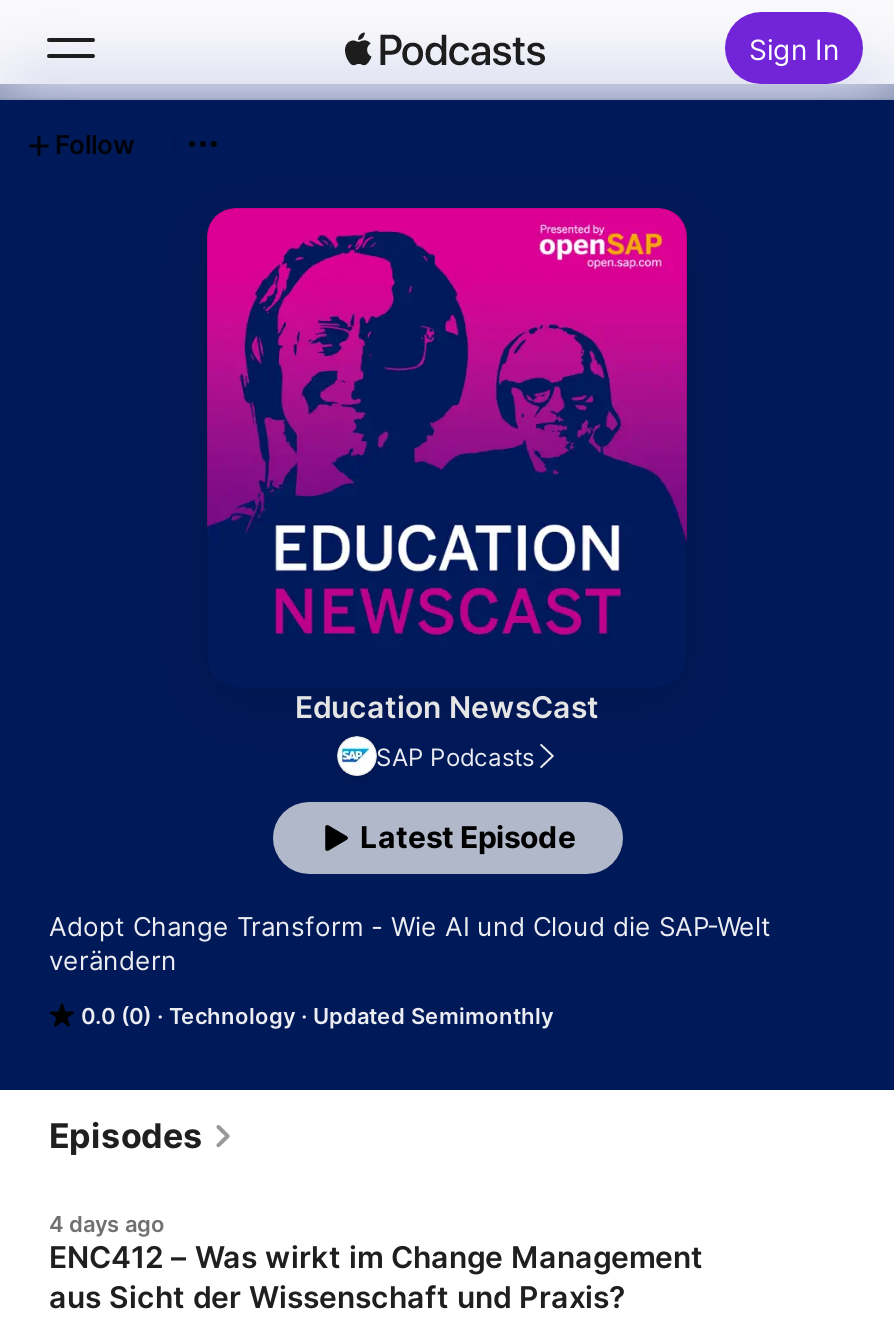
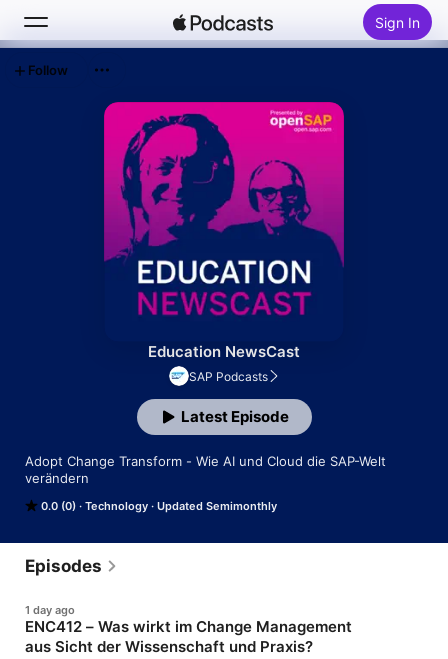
- 4 days ago
+ 1 day ago
